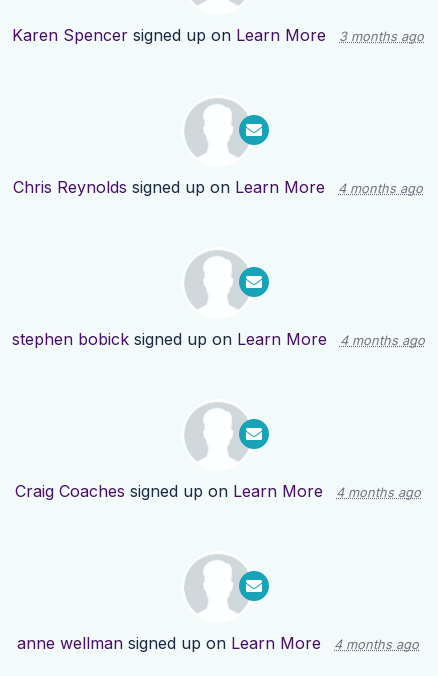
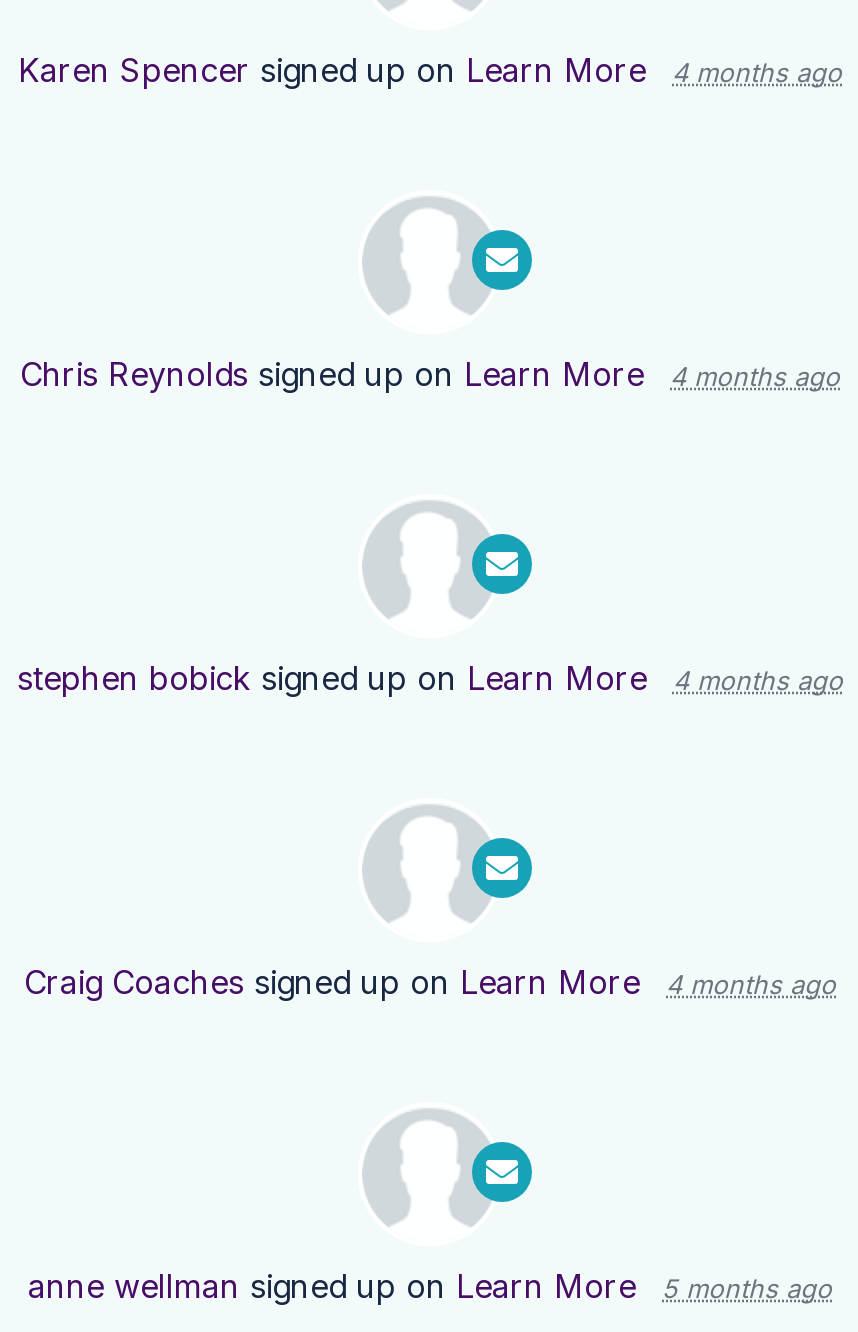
- Karen Spencer signed up on Learn More 3 months ago
+ Karen Spencer signed up on Learn More 4 months ago

- anne wellman signed up on Learn More 4 months ago
+ anne wellman signed up on Learn More 5 months ago
